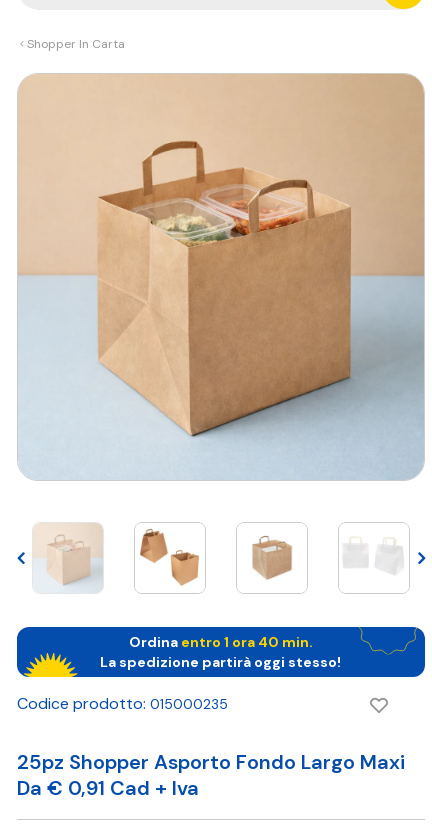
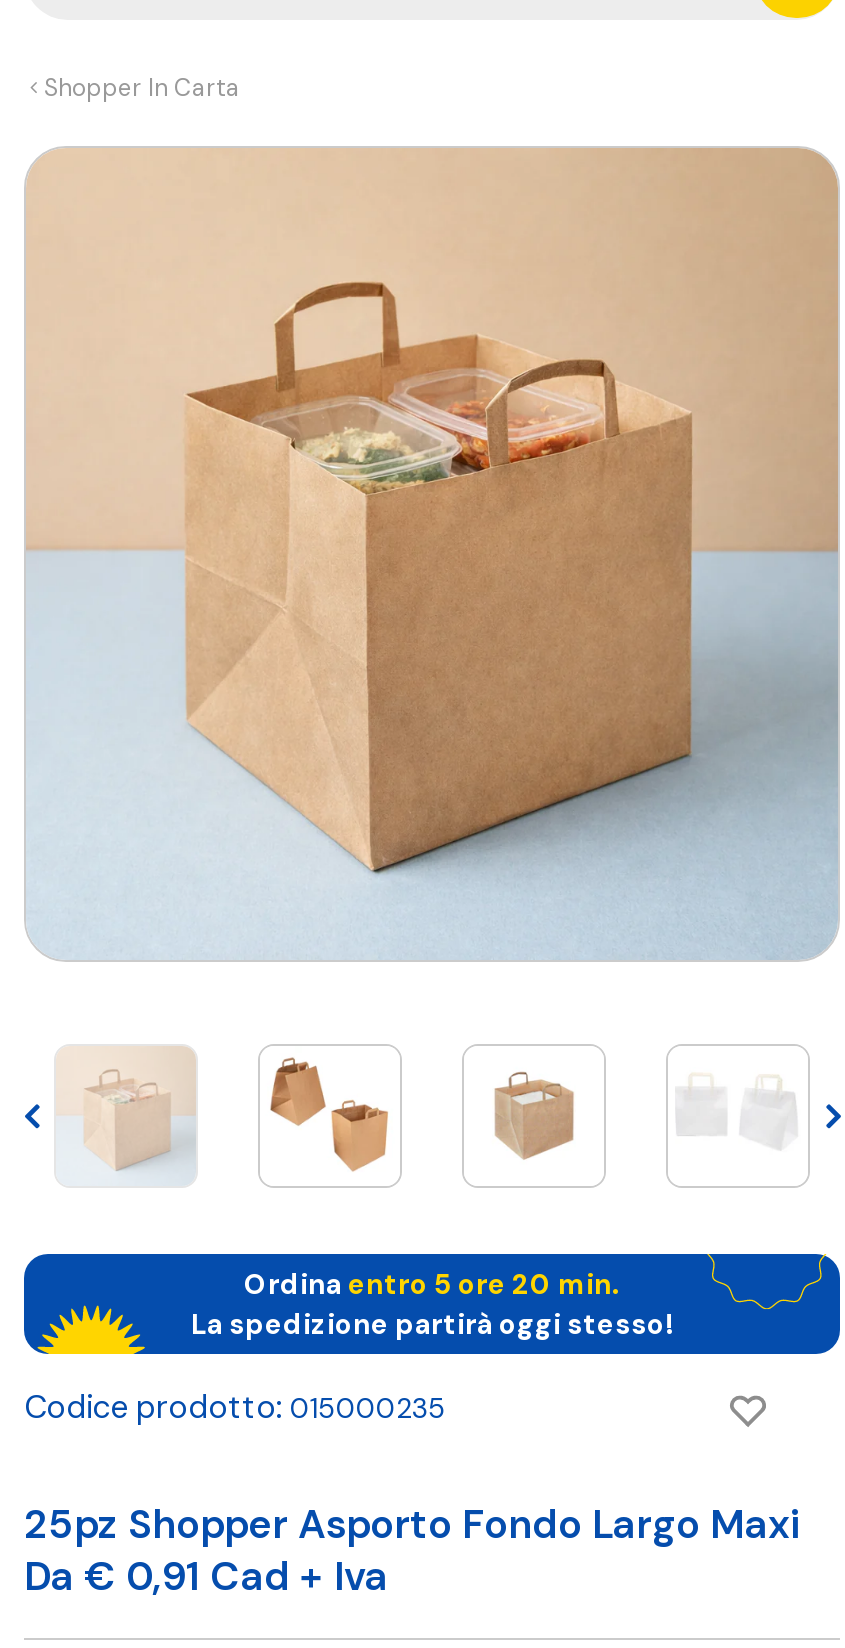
- Ordina entro 1 ora 40 min.
+ Ordina entro 5 ore 20 min.
